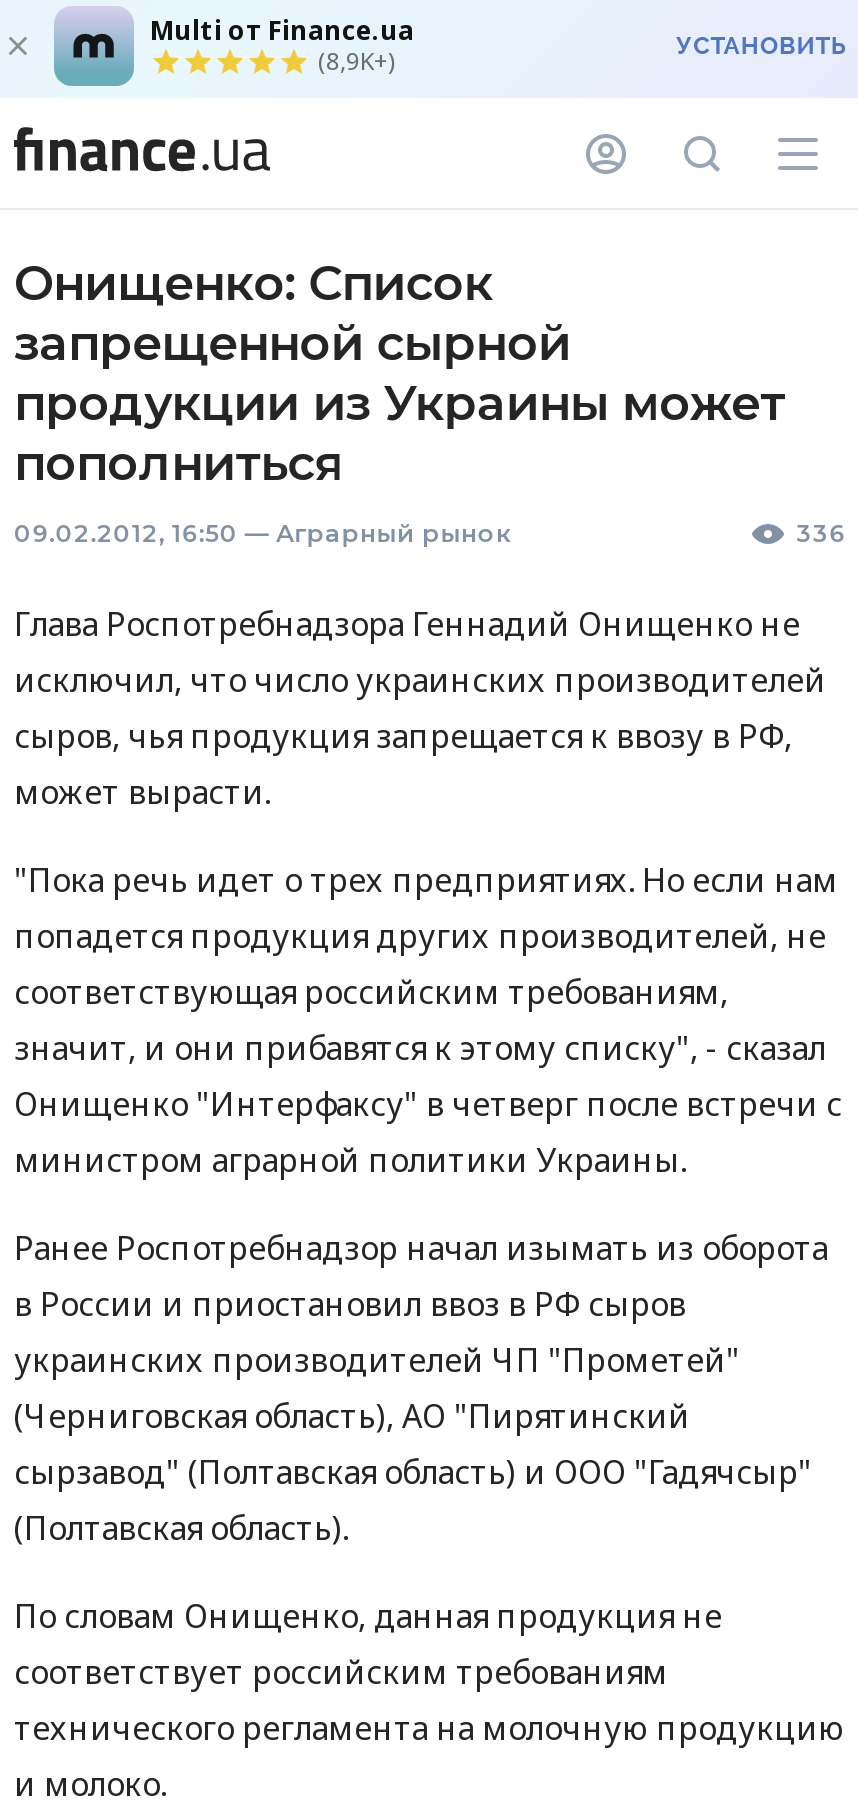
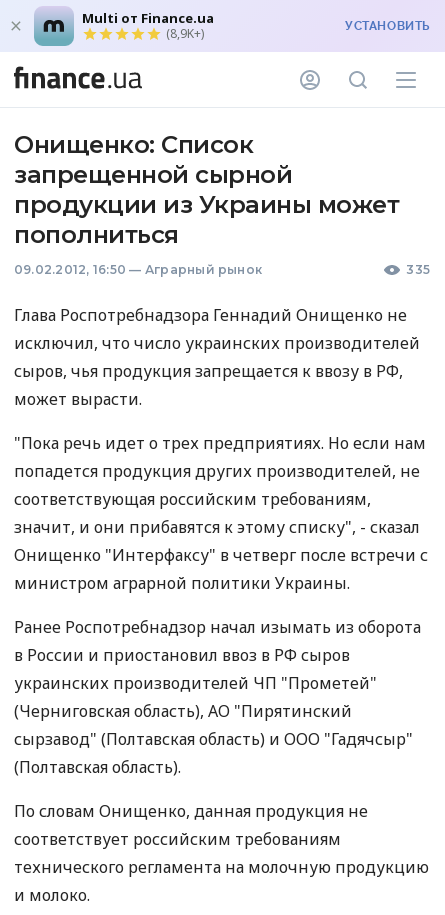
- 336
+ 335
